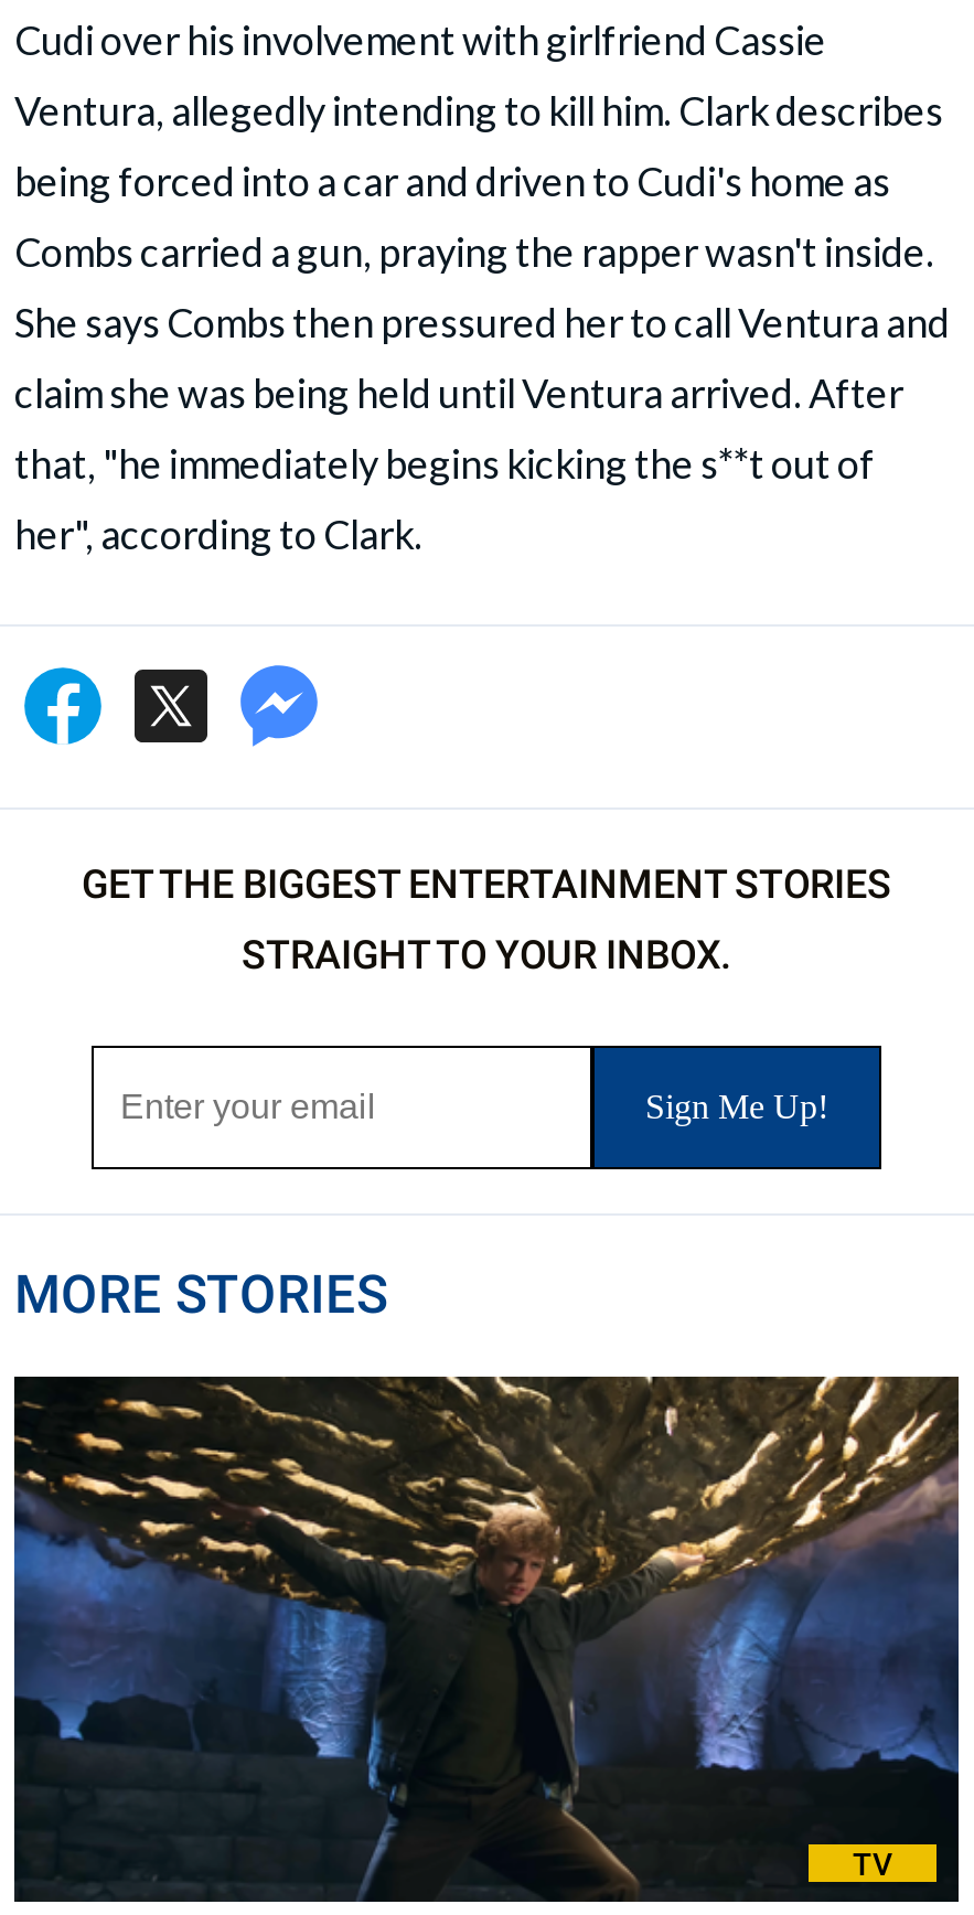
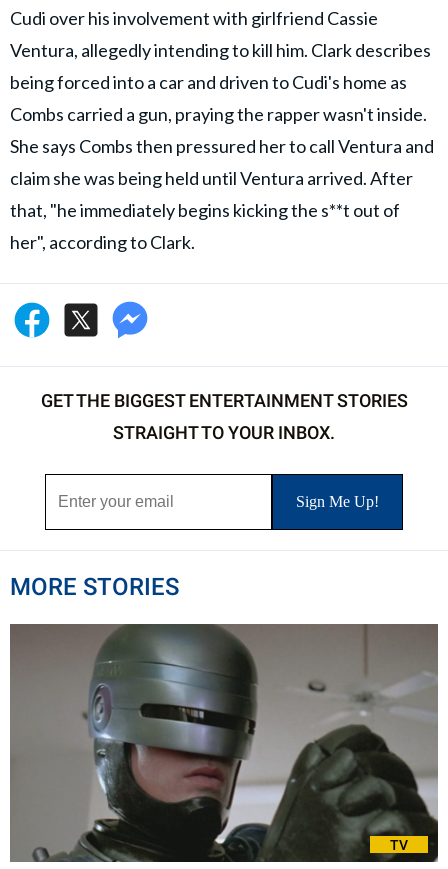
- [image]
+ [image]
